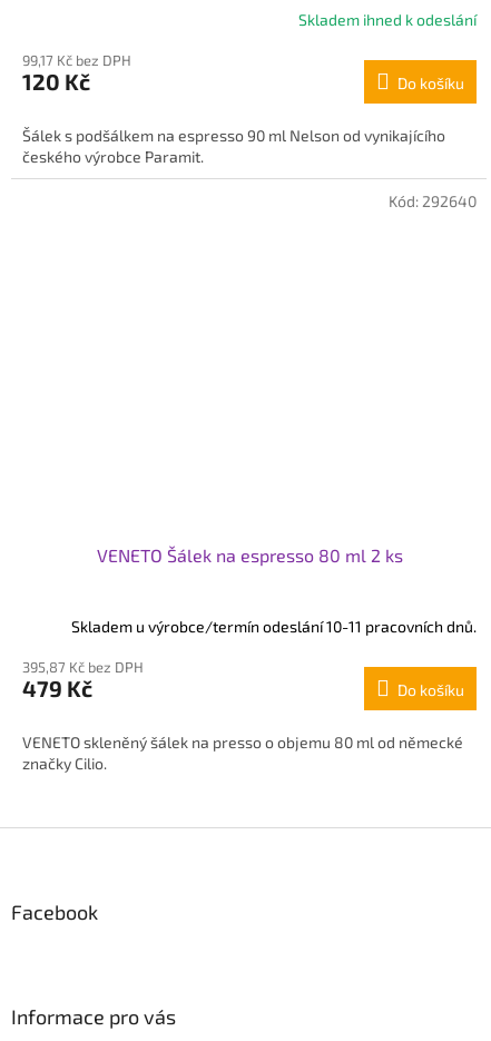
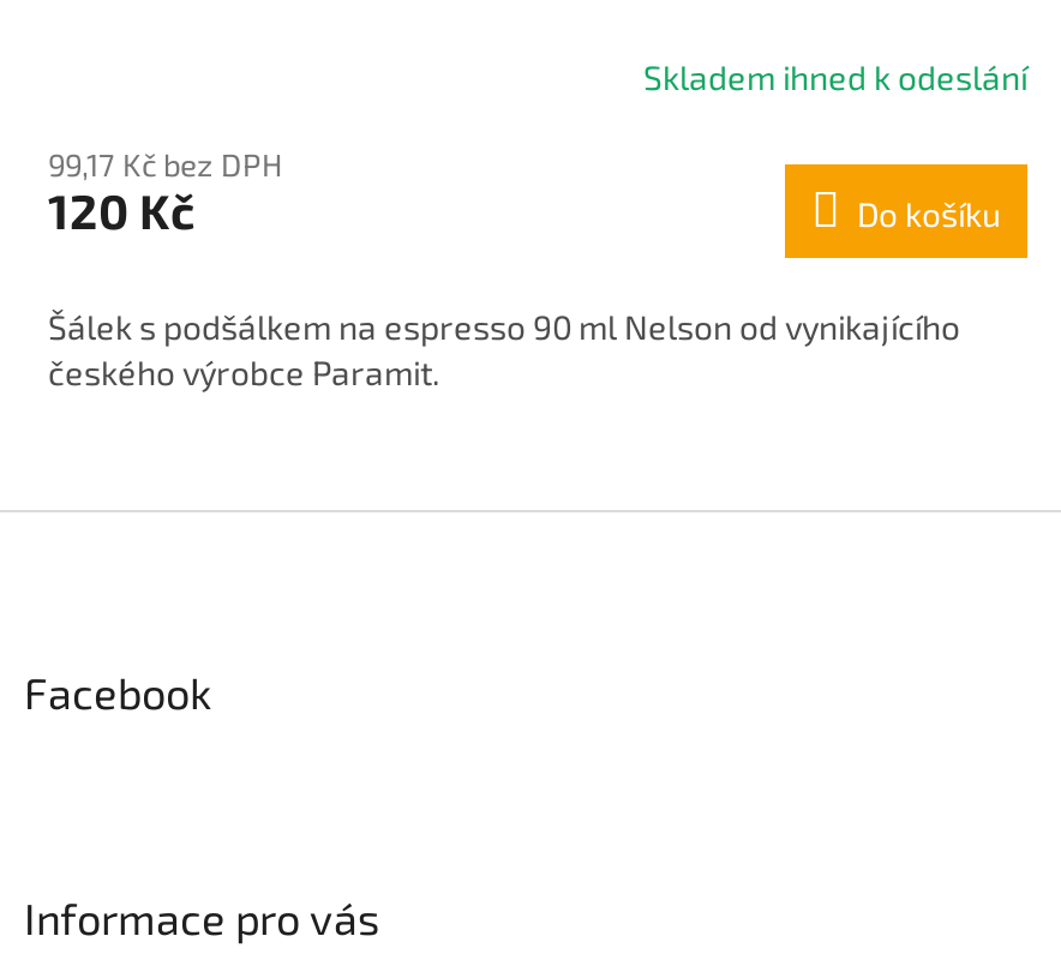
- Kód: 292640

- VENETO Šálek na espresso 80 ml 2 ks
- Skladem u výrobce/termín odeslání 10-11 pracovních dnů.
- 395,87 Kč bez DPH
- 479 Kč
- Do košíku
- VENETO skleněný šálek na presso o objemu 80 ml od německé
- značky Cilio.
